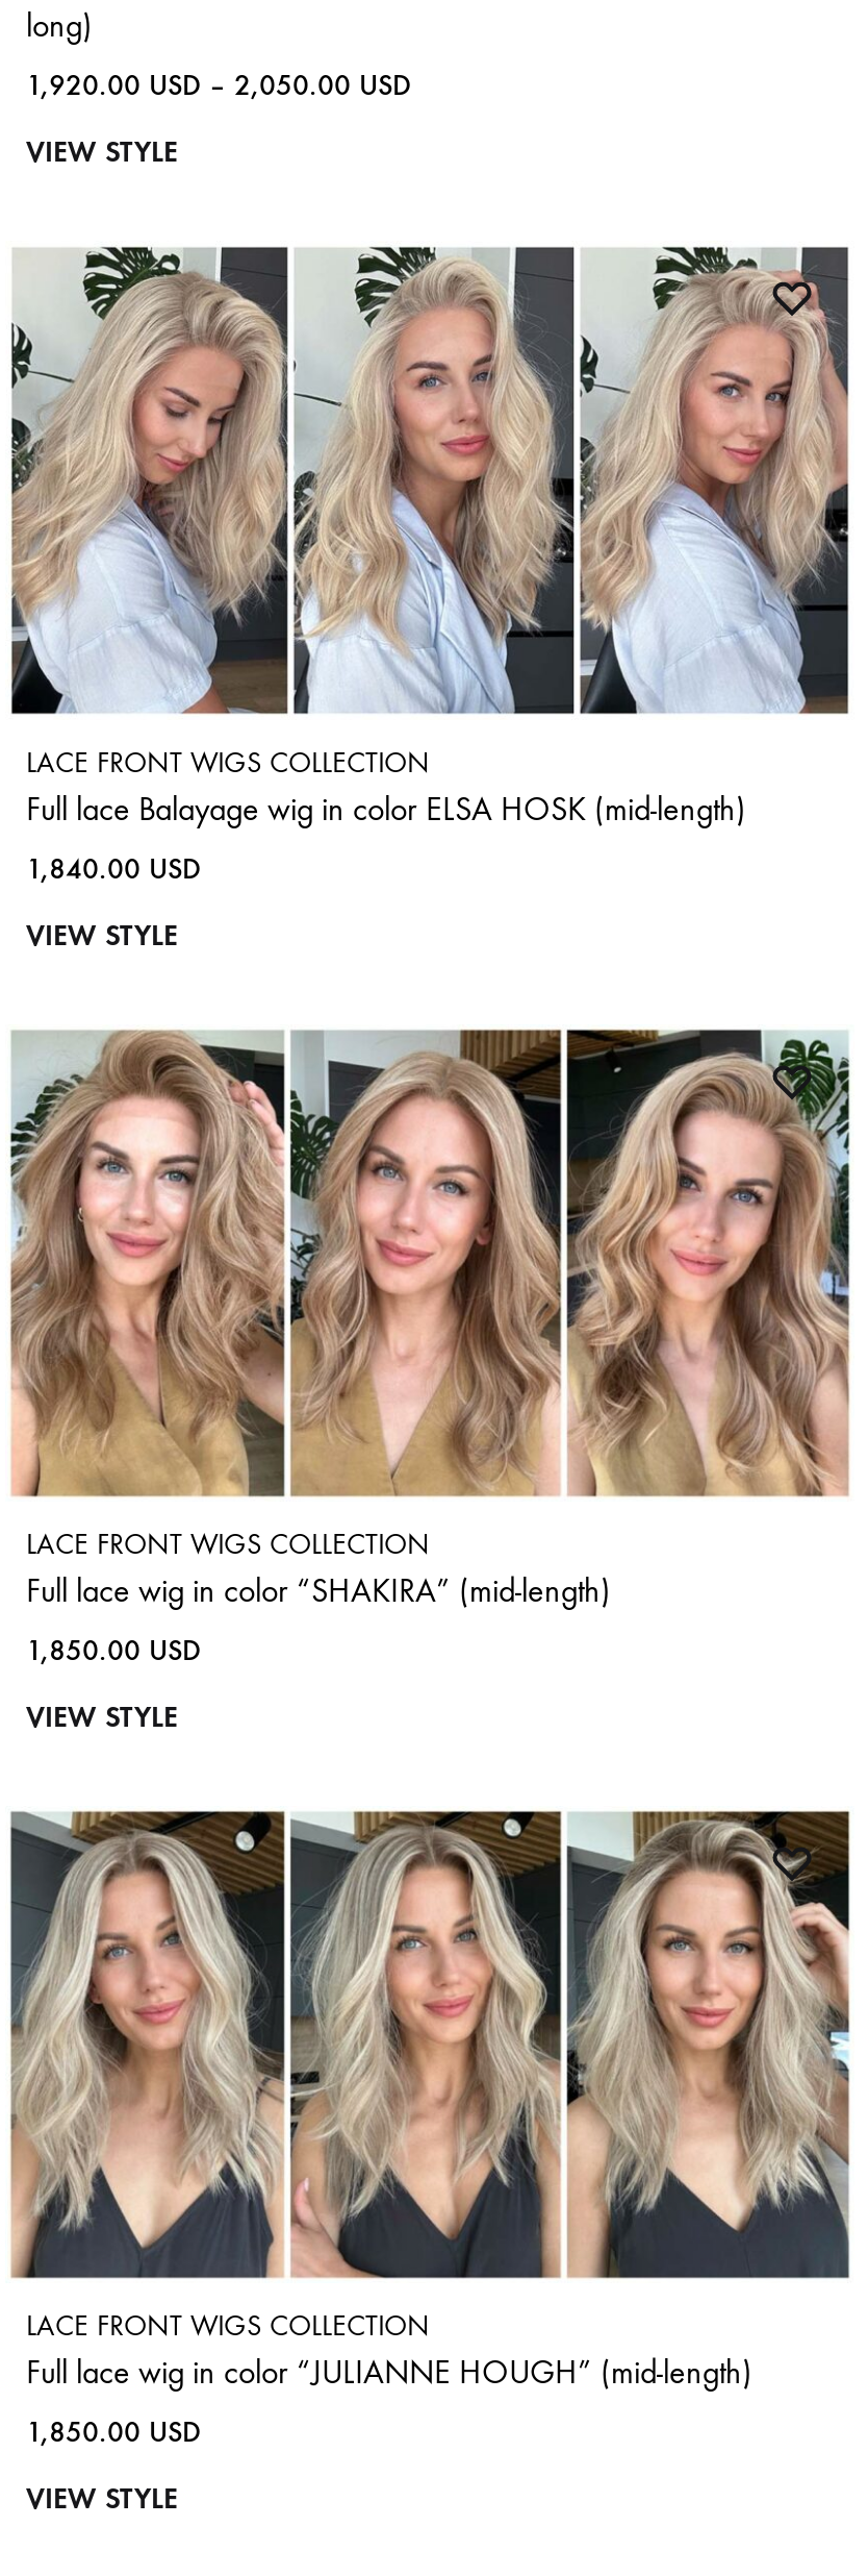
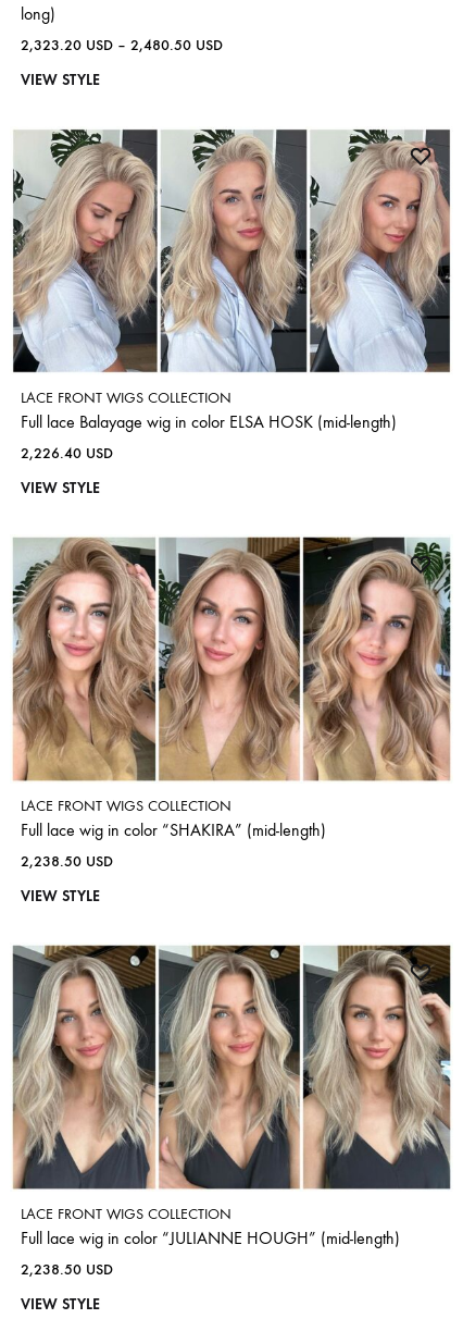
- 1,920.00 USD – 2,050.00 USD
+ 2,323.20 USD – 2,480.50 USD

- 1,840.00 USD
+ 2,226.40 USD

- 1,850.00 USD
+ 2,238.50 USD

- 1,850.00 USD
+ 2,238.50 USD
